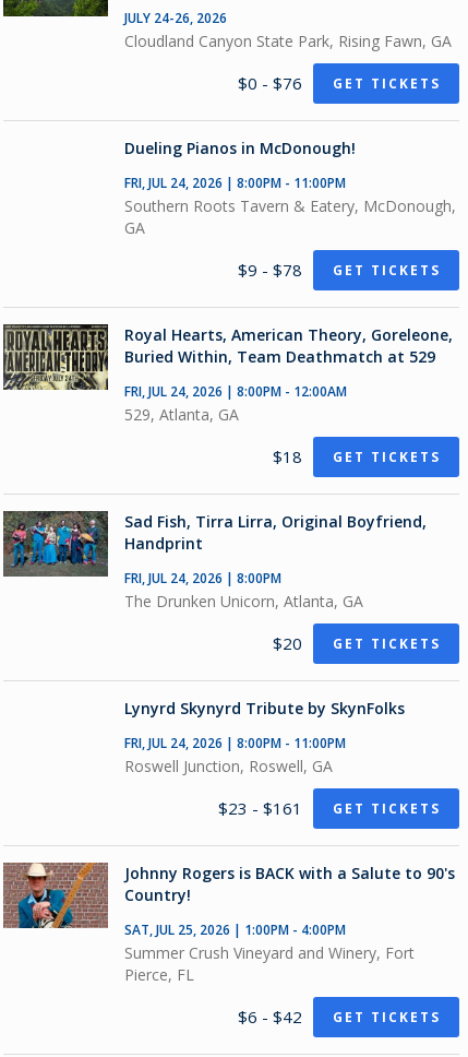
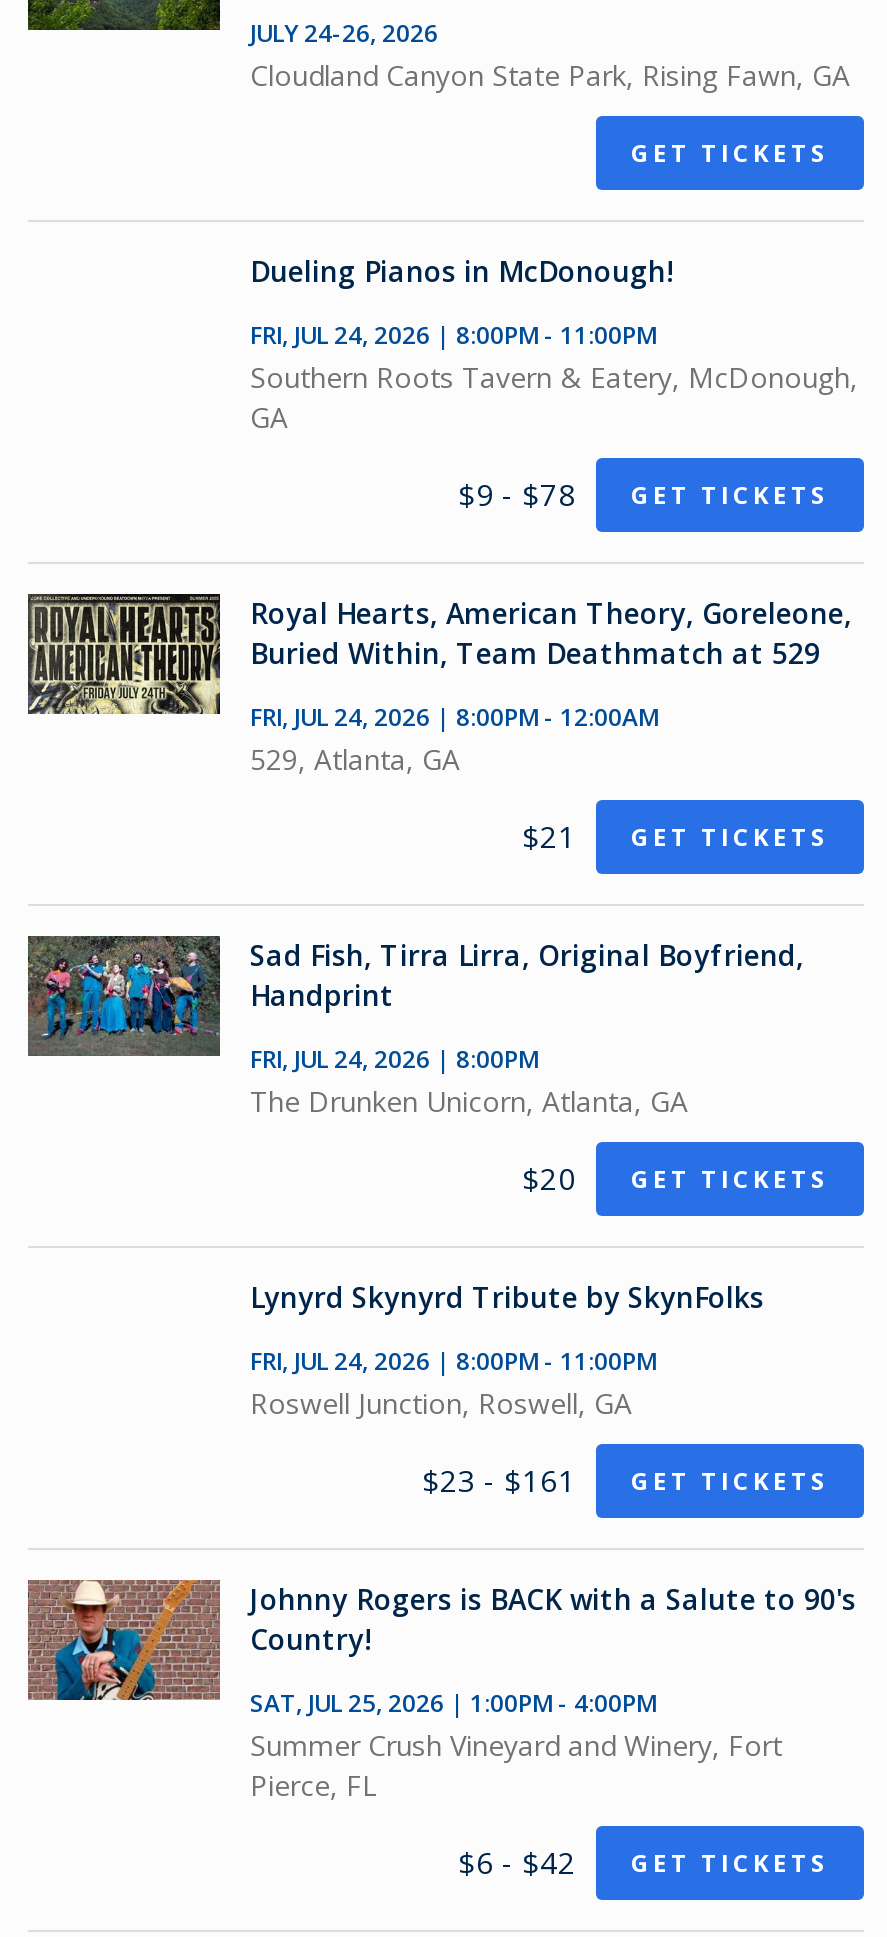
- $0 - $76

- $18 GET TICKETS
+ $21 GET TICKETS
